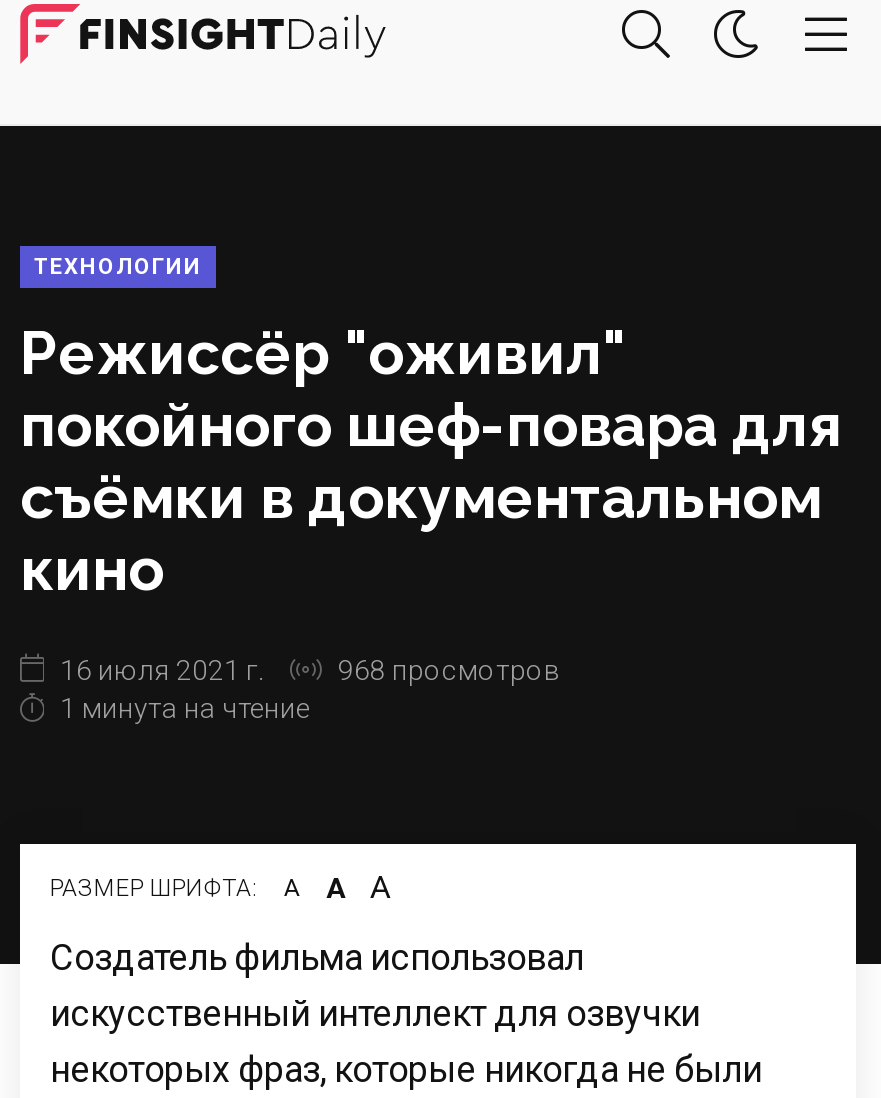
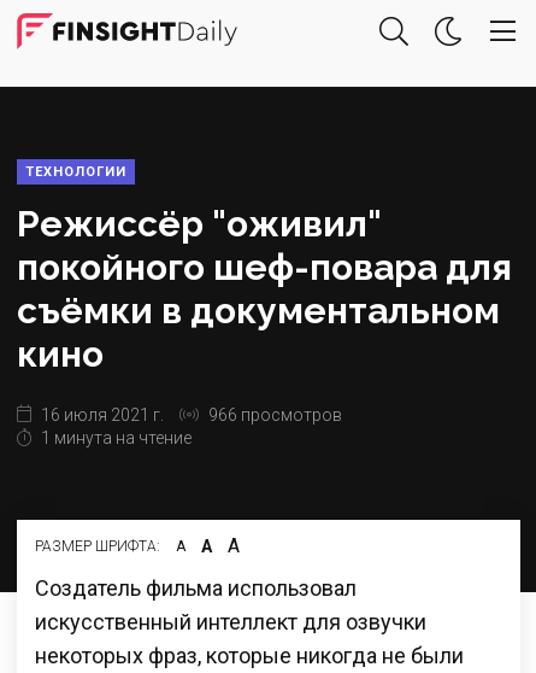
- 968 просмотров
+ 966 просмотров
